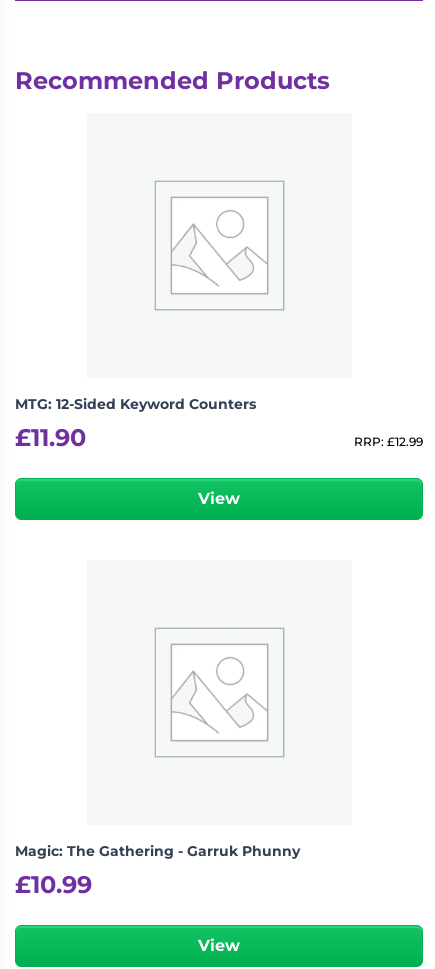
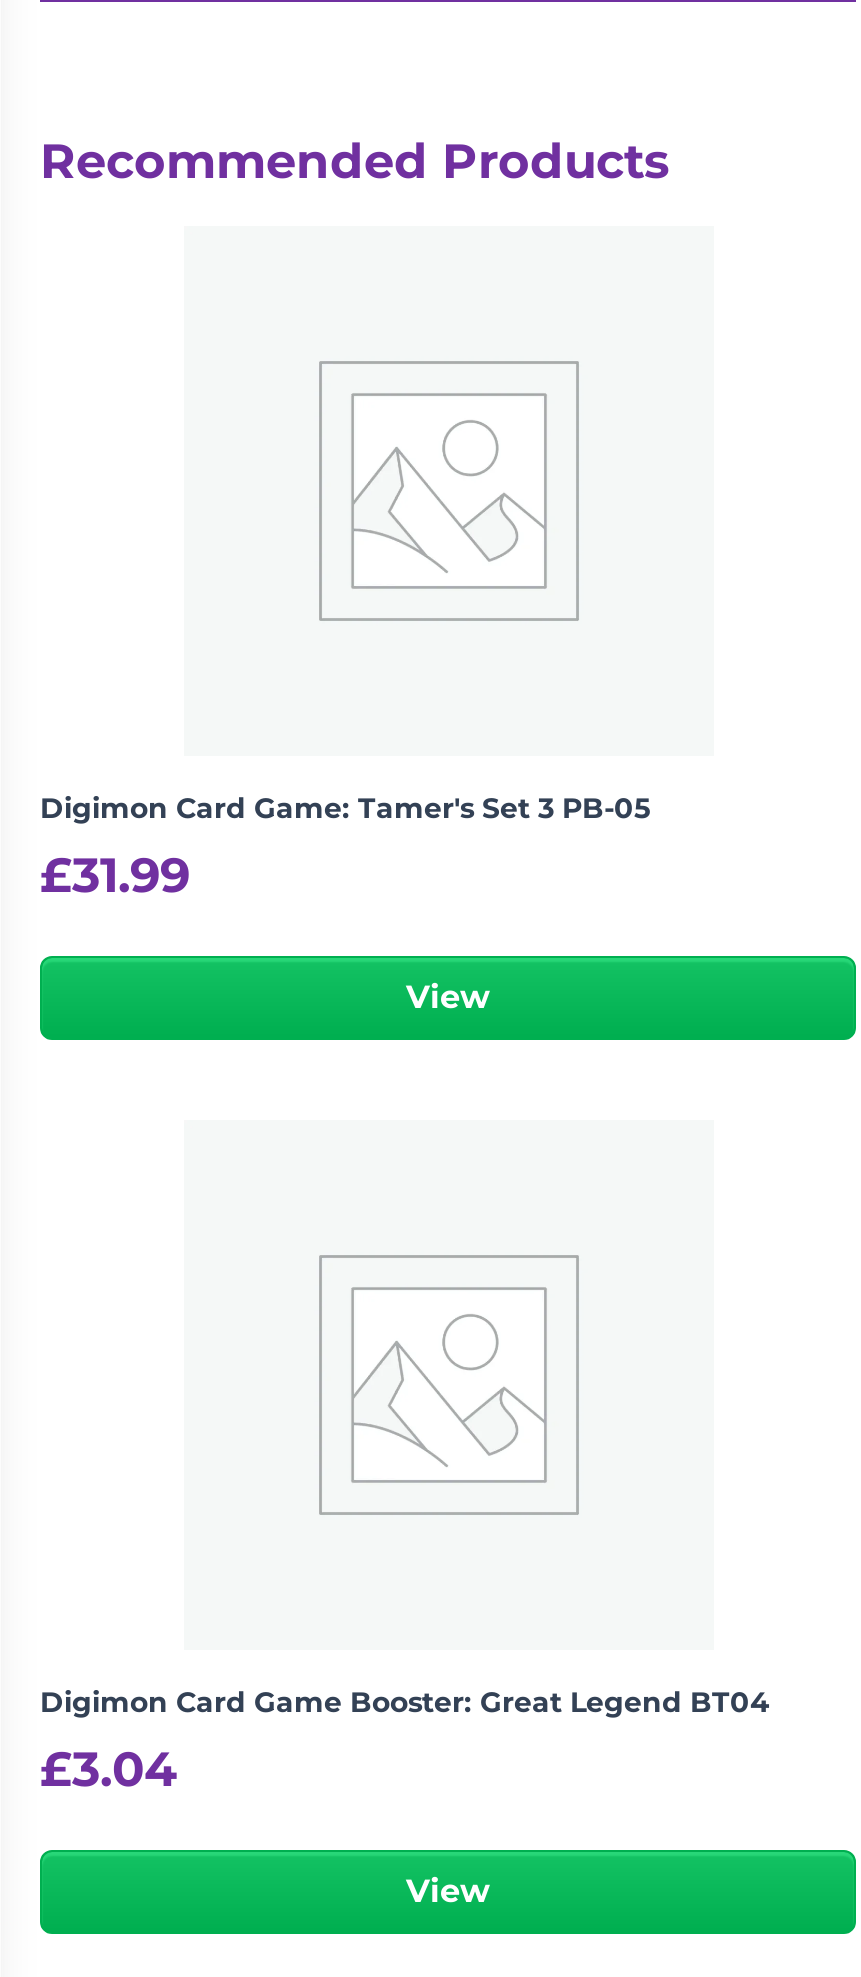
- MTG: 12-Sided Keyword Counters
- £11.90
- RRP: £12.99
+ Digimon Card Game: Tamer's Set 3 PB-05
+ £31.99

- Magic: The Gathering - Garruk Phunny
- £10.99
+ Digimon Card Game Booster: Great Legend BT04
+ £3.04
